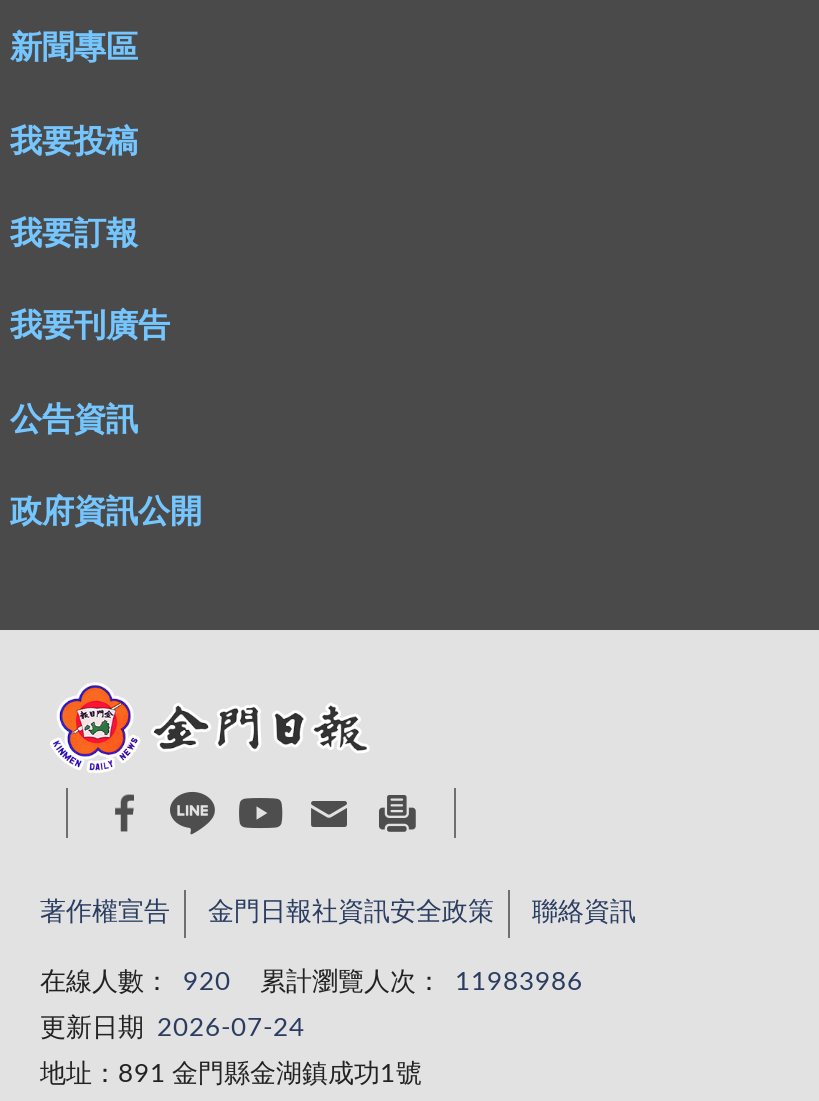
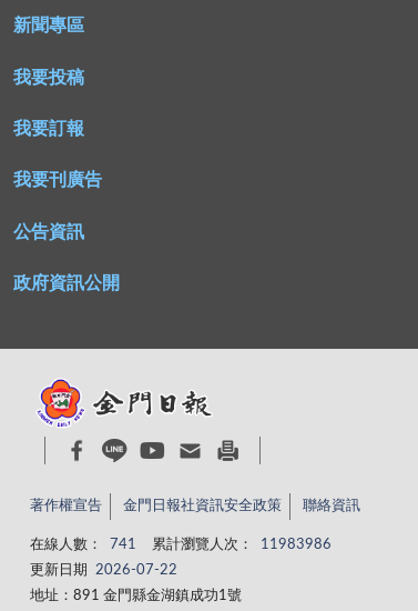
- 在線人數： 920 累計瀏覽人次： 11983986
+ 在線人數： 741 累計瀏覽人次： 11983986

- 更新日期 2026-07-24
+ 更新日期 2026-07-22
